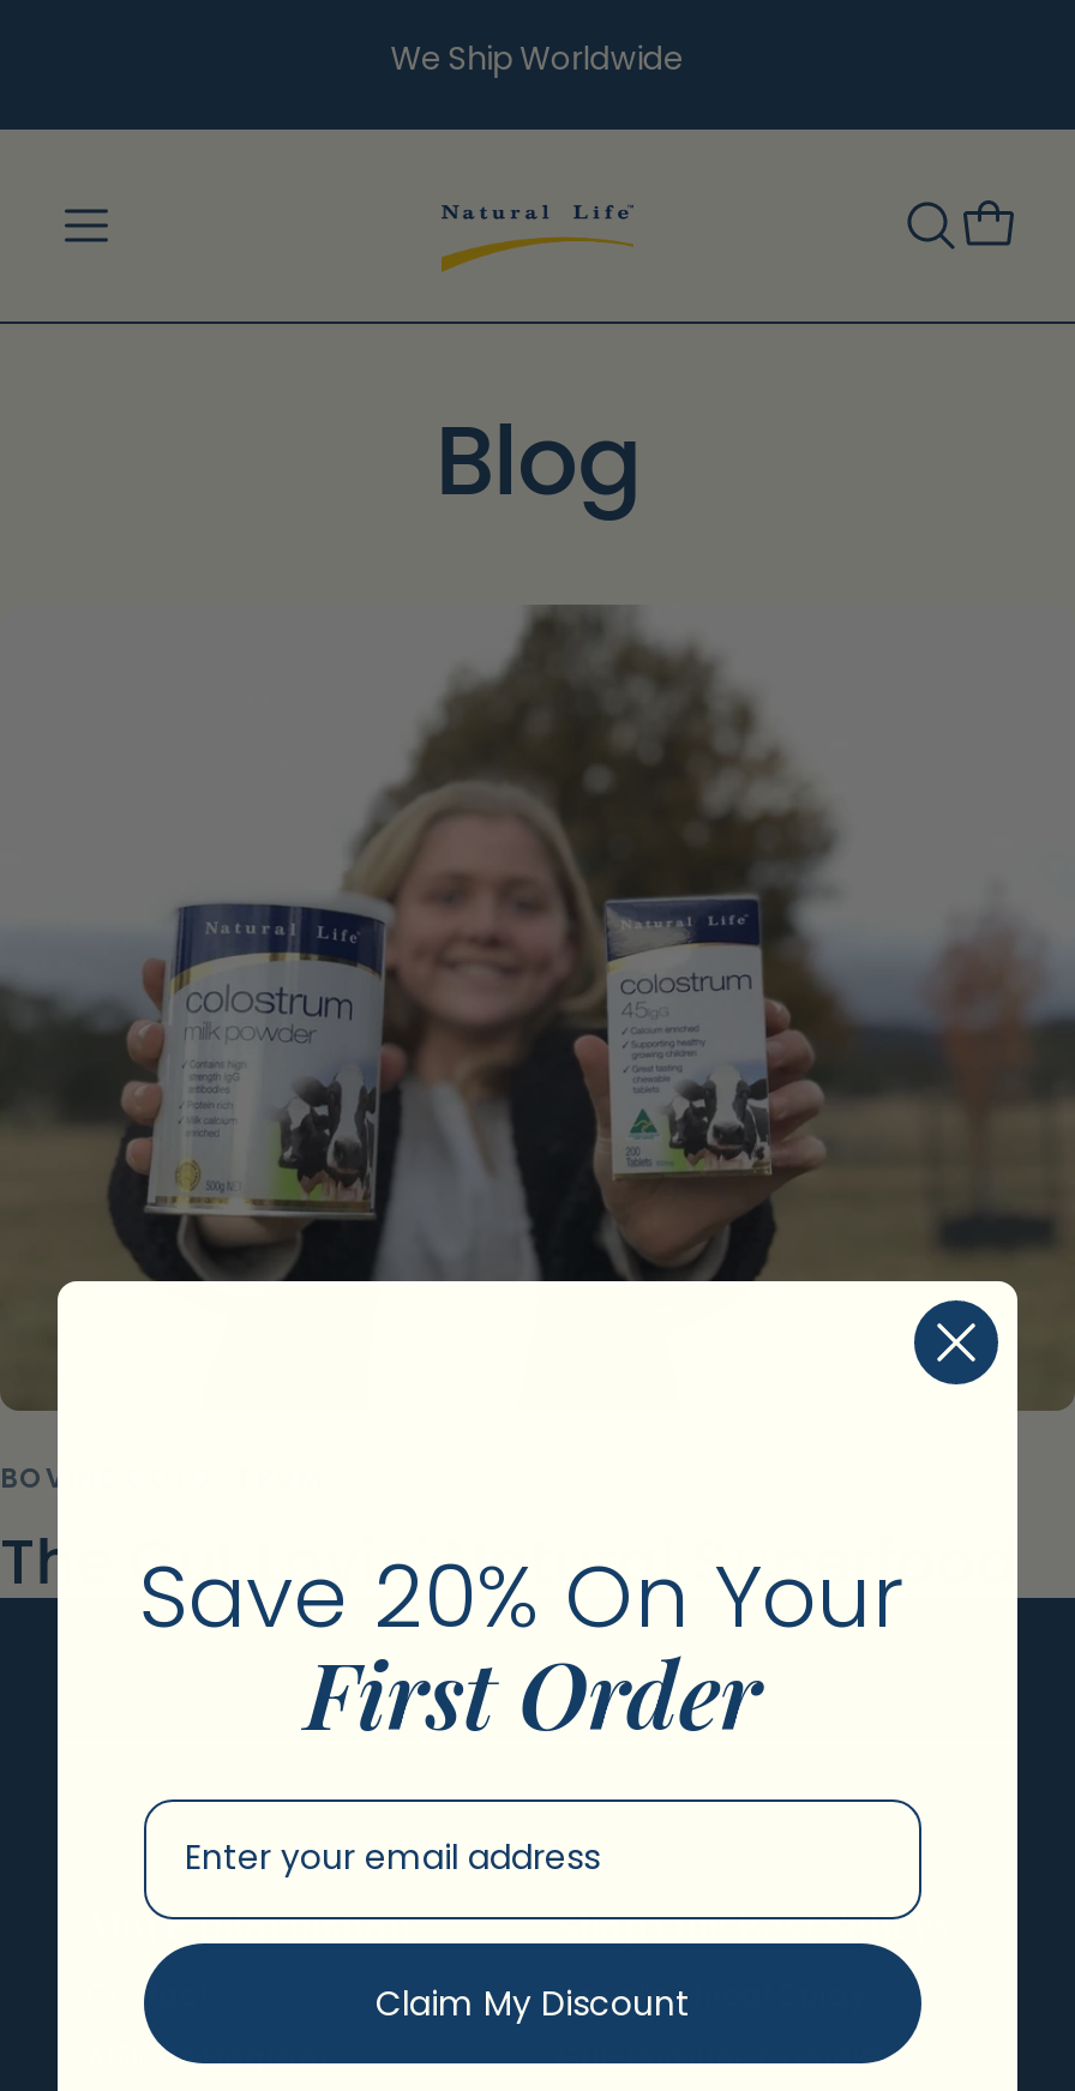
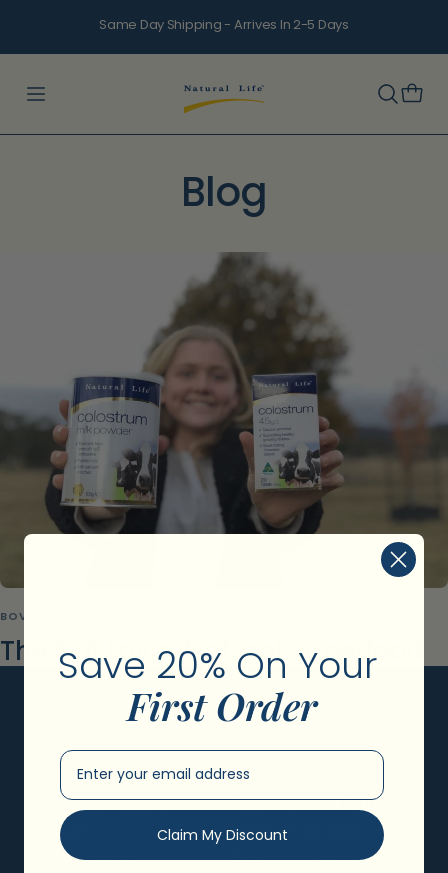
- We Ship Worldwide
+ Same Day Shipping - Arrives In 2-5 Days
